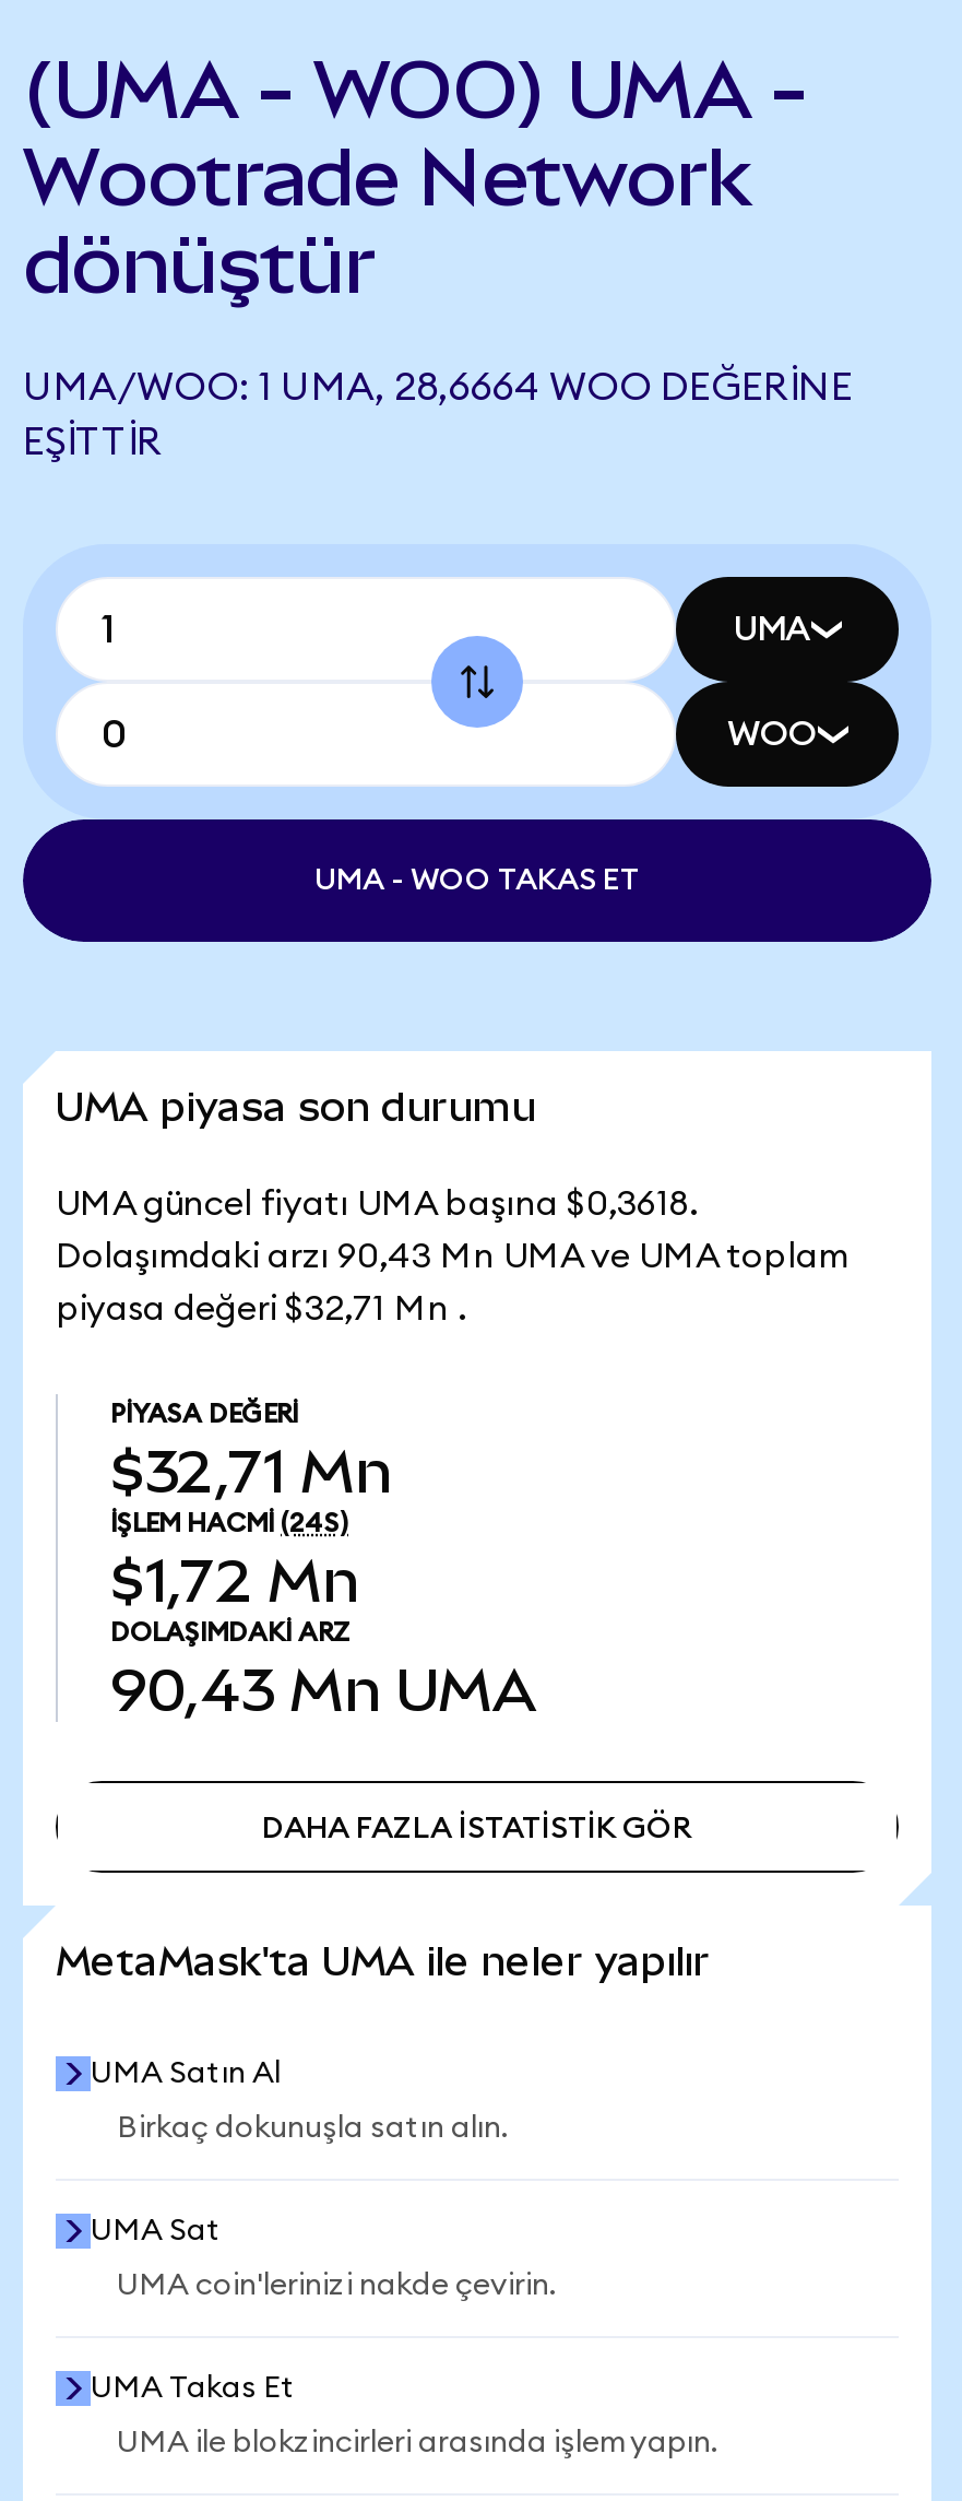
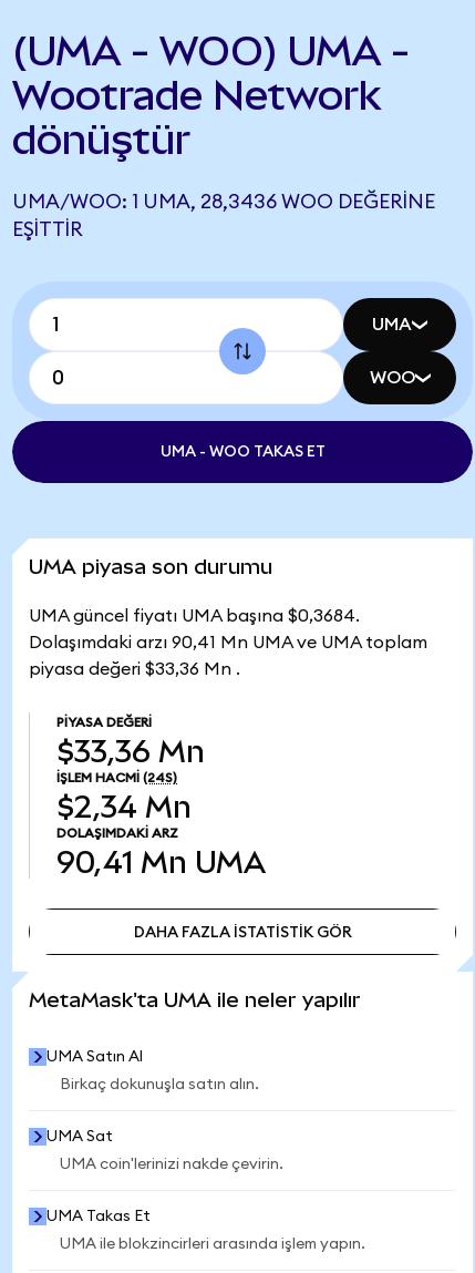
- UMA/WOO: 1 UMA, 28,6664 WOO DEĞERINE
+ UMA/WOO: 1 UMA, 28,3436 WOO DEĞERINE

- UMA güncel fiyatı UMA başına $0,3618.
+ UMA güncel fiyatı UMA başına $0,3684.

- Dolaşımdaki arzı 90,43 Mn UMA ve UMA toplam
+ Dolaşımdaki arzı 90,41 Mn UMA ve UMA toplam

- piyasa değeri $32,71 Mn .
+ piyasa değeri $33,36 Mn .

- $32,71 Mn
+ $33,36 Mn

- $1,72 Mn
+ $2,34 Mn

- 90,43 Mn UMA
+ 90,41 Mn UMA
